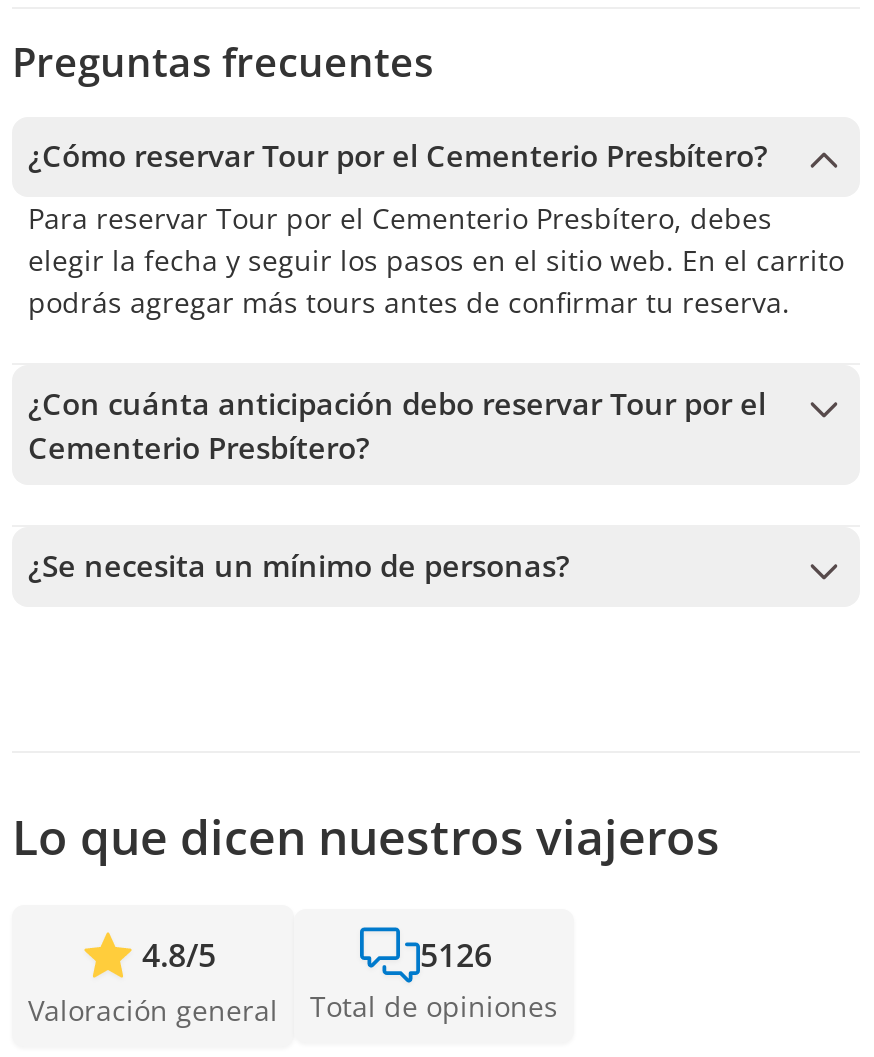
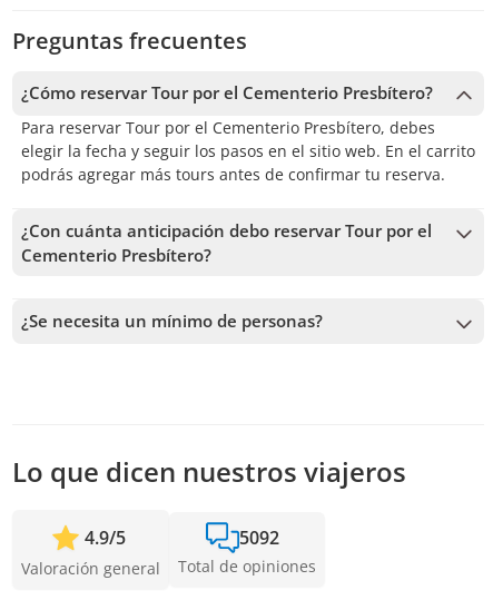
- 4.8/5
+ 4.9/5

- 5126
+ 5092
